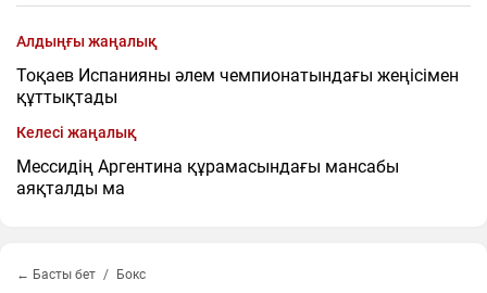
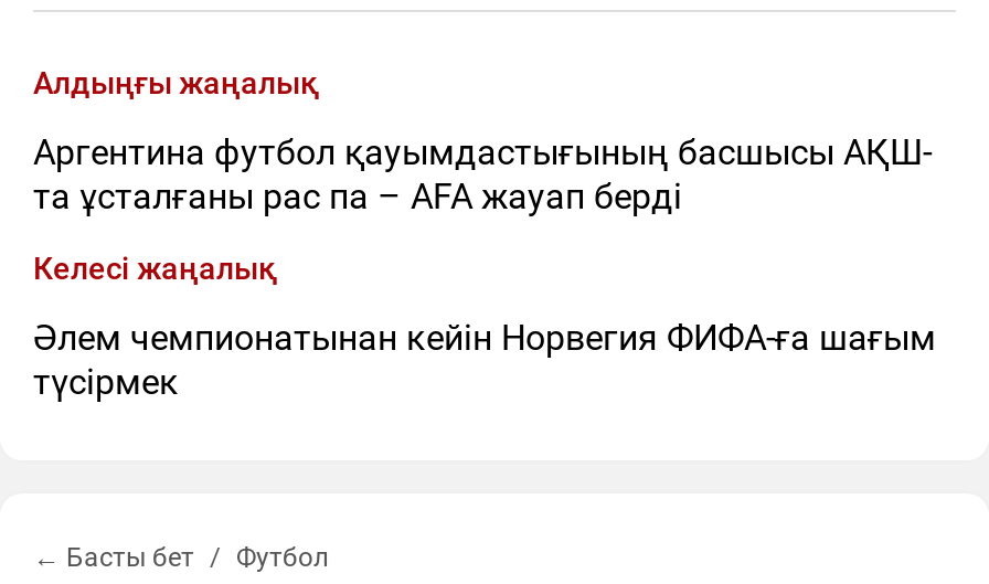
- Тоқаев Испанияны әлем чемпионатындағы жеңісімен
- құттықтады
+ Аргентина футбол қауымдастығының басшысы АҚШ-
+ та ұсталғаны рас па – AFA жауап берді

- Мессидің Аргентина құрамасындағы мансабы
- аяқталды ма
+ Әлем чемпионатынан кейін Норвегия ФИФА-ға шағым
+ түсірмек

- Бокс
+ Футбол
